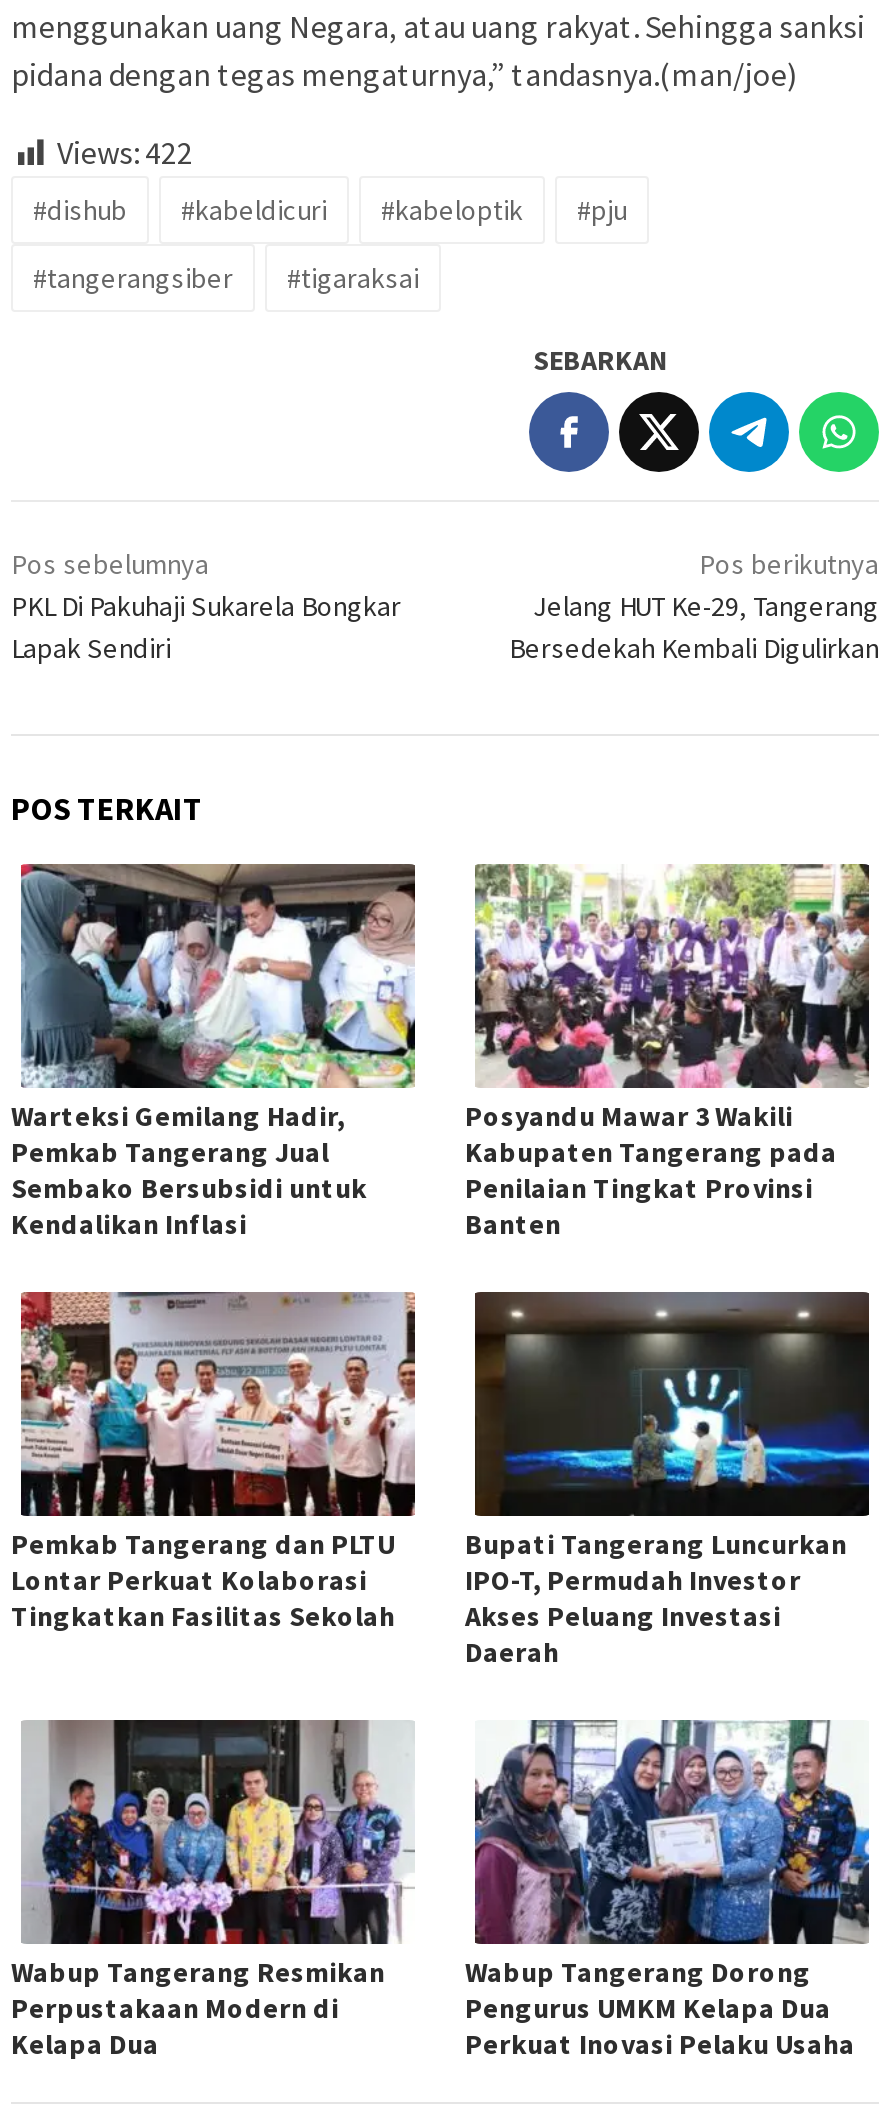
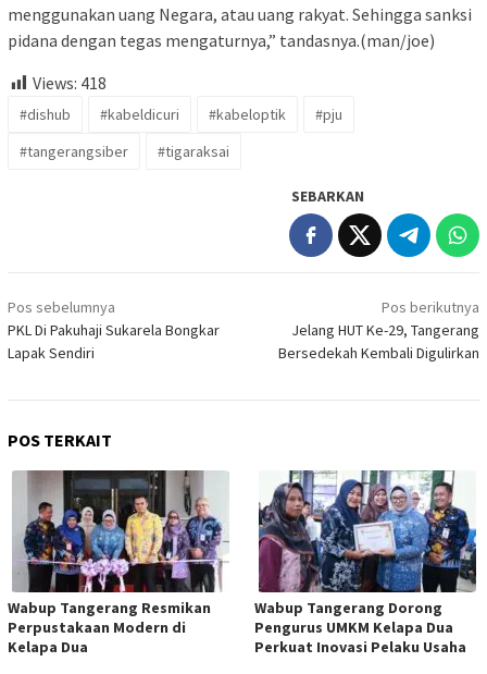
- Views: 422
+ Views: 418

- [image]
- Warteksi Gemilang Hadir,
- Pemkab Tangerang Jual
- Sembako Bersubsidi untuk
- Kendalikan Inflasi

- [image]
- Posyandu Mawar 3 Wakili
- Kabupaten Tangerang pada
- Penilaian Tingkat Provinsi
- Banten

- [image]
- Pemkab Tangerang dan PLTU
- Lontar Perkuat Kolaborasi
- Tingkatkan Fasilitas Sekolah

- [image]
- Bupati Tangerang Luncurkan
- IPO-T, Permudah Investor
- Akses Peluang Investasi
- Daerah
